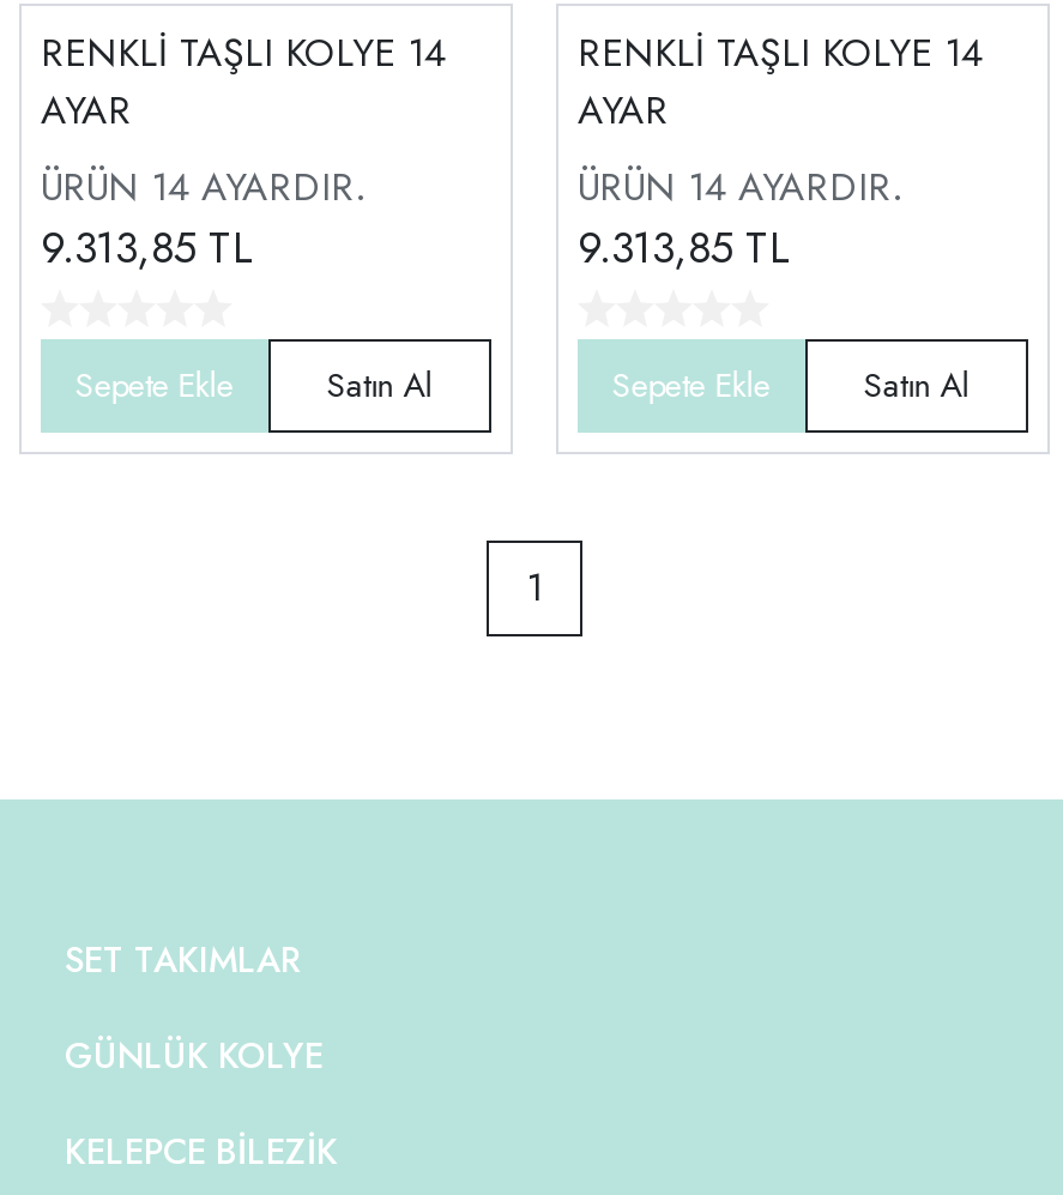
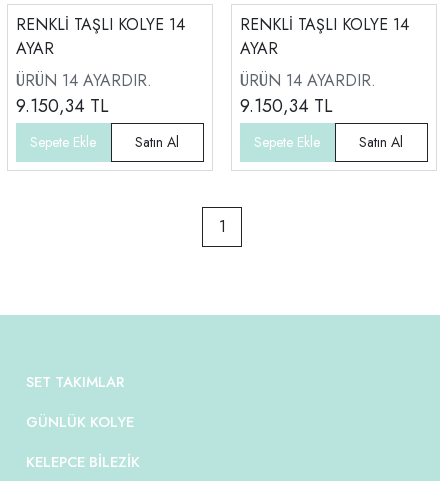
- 9.313,85 TL
+ 9.150,34 TL

- 9.313,85 TL
+ 9.150,34 TL
